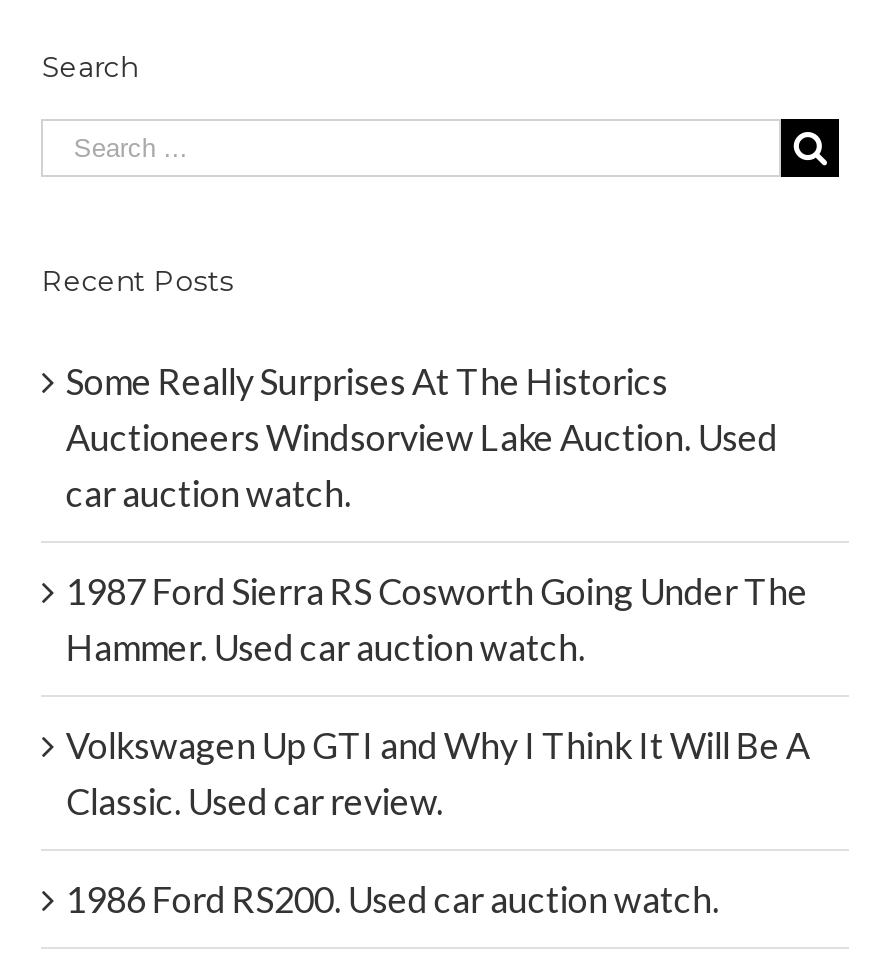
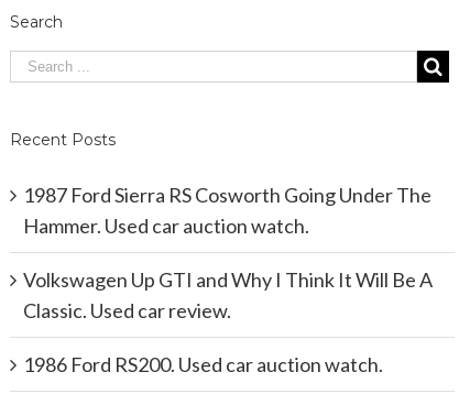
- Some Really Surprises At The Historics
- Auctioneers Windsorview Lake Auction. Used
- car auction watch.
